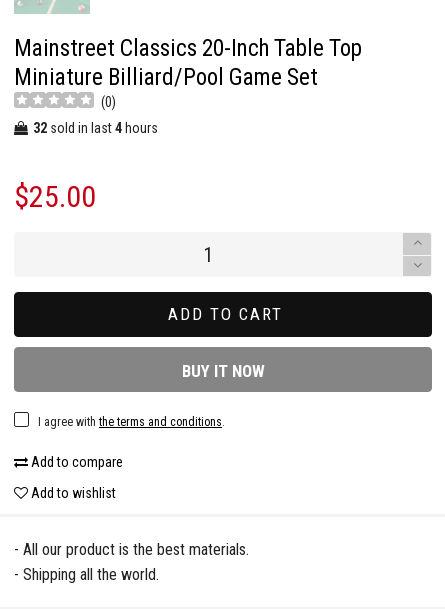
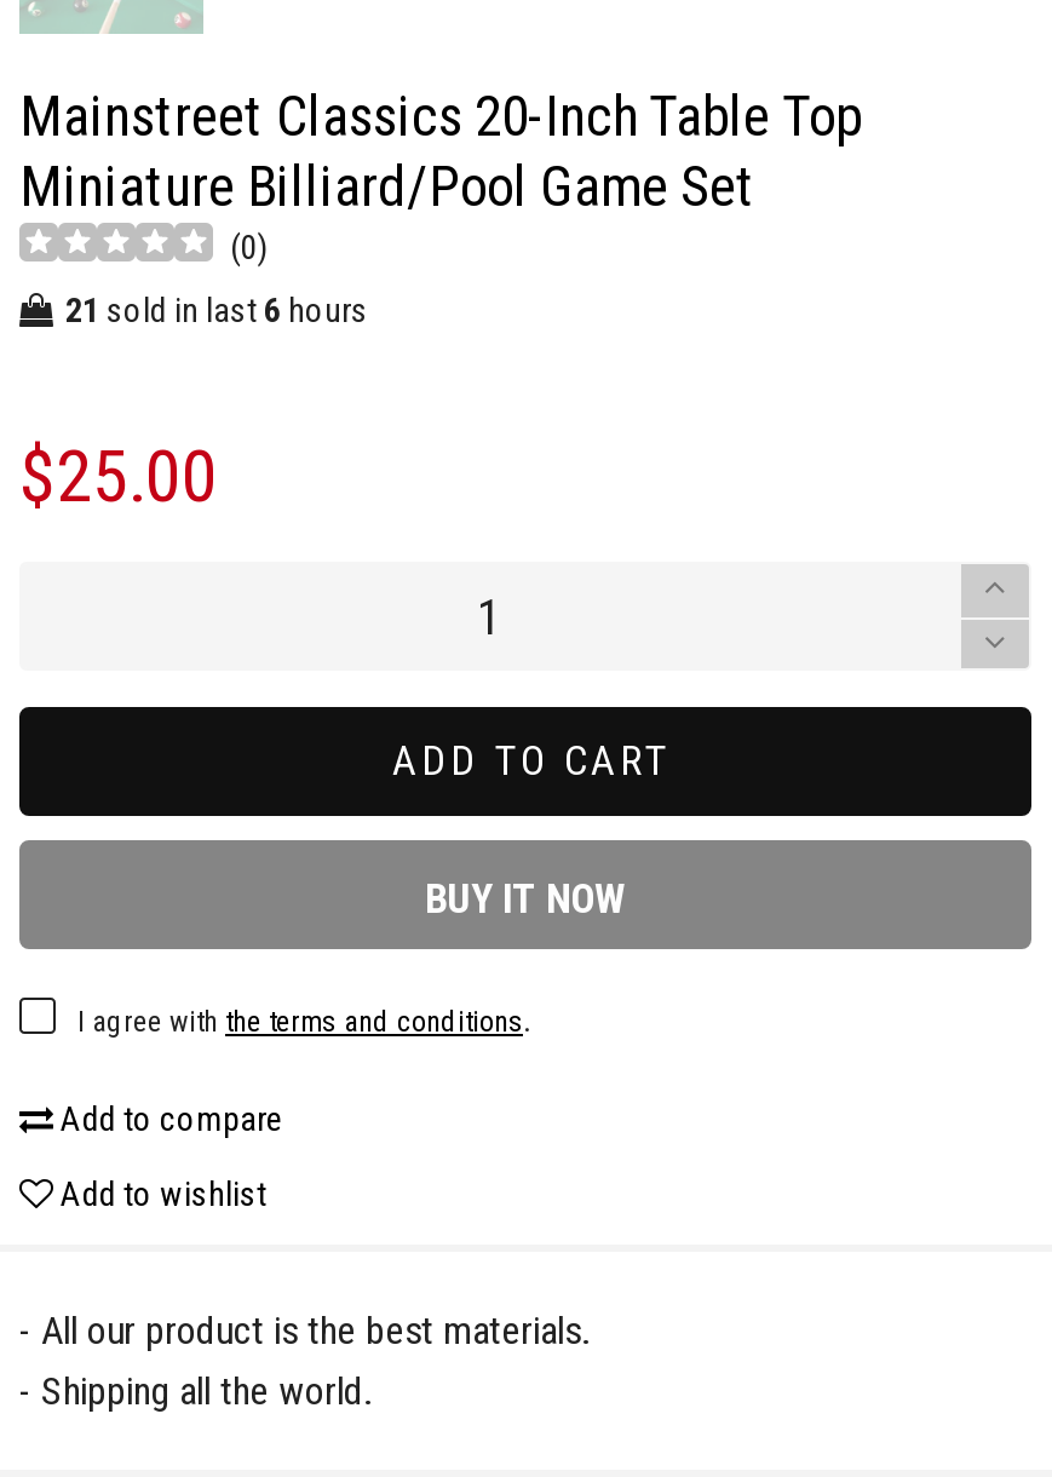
- 32 sold in last 4 hours
+ 21 sold in last 6 hours
